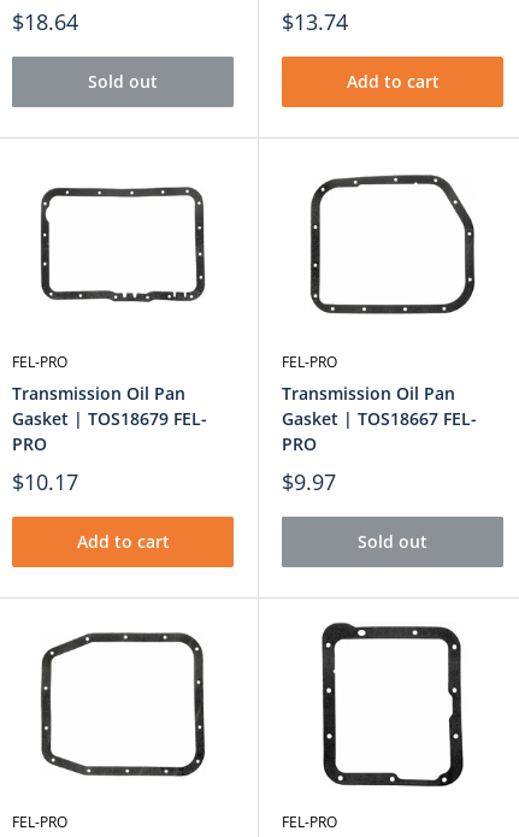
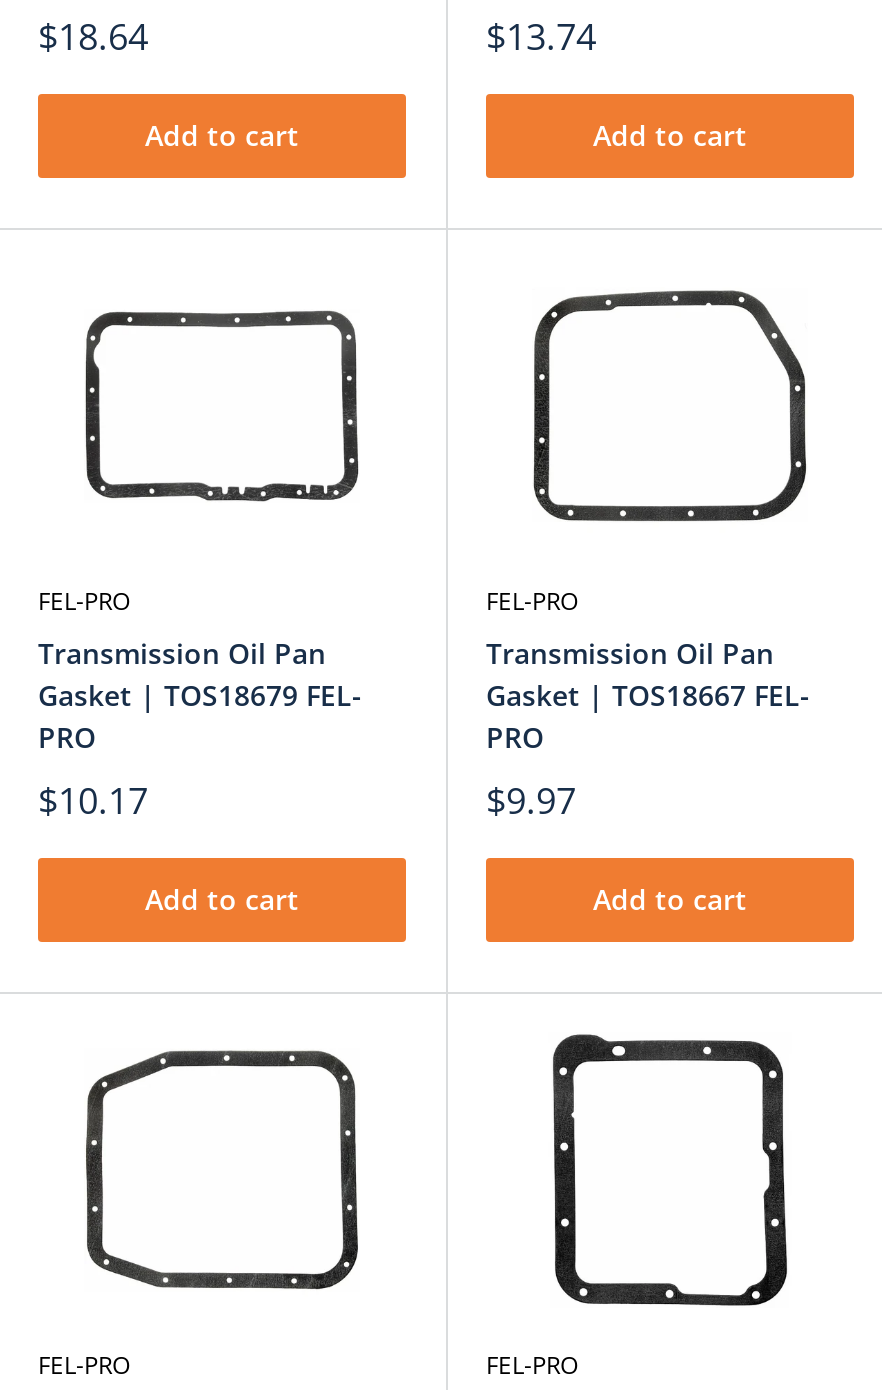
- Sold out
+ Add to cart

- Sold out
+ Add to cart
